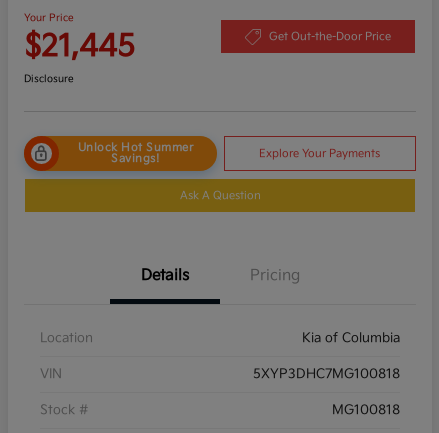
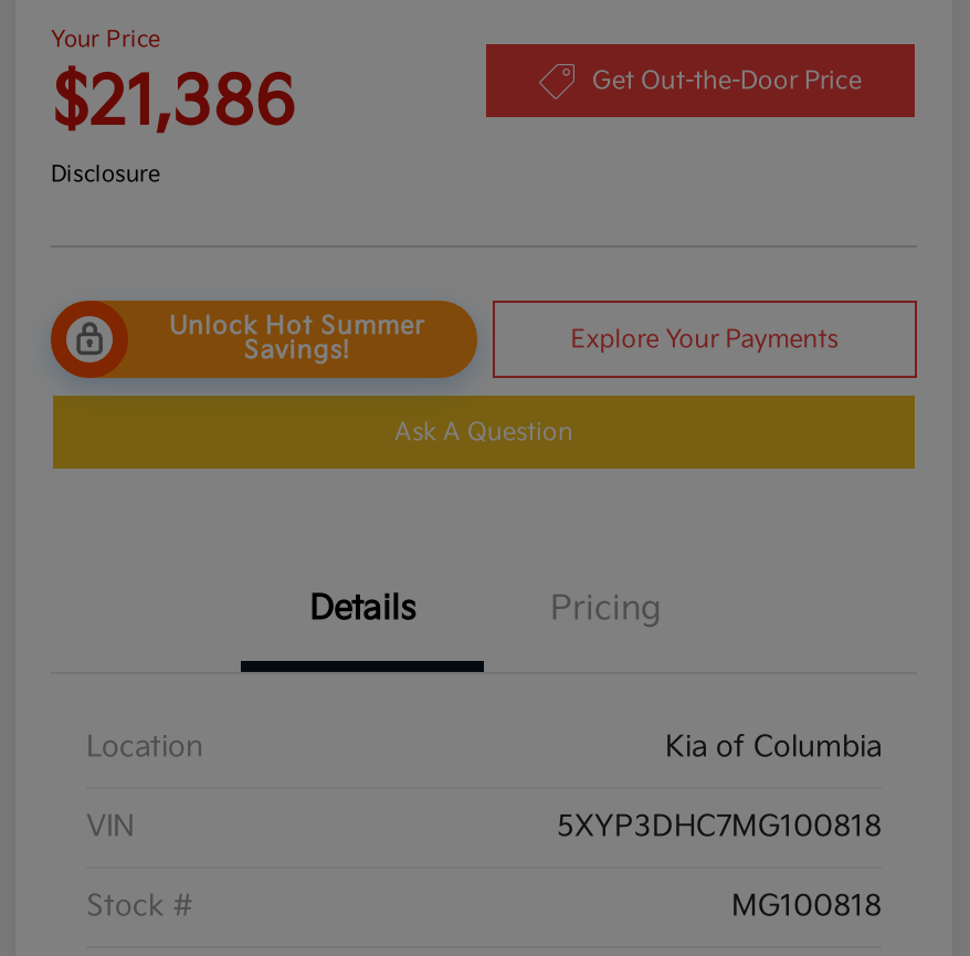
- $21,445
+ $21,386
